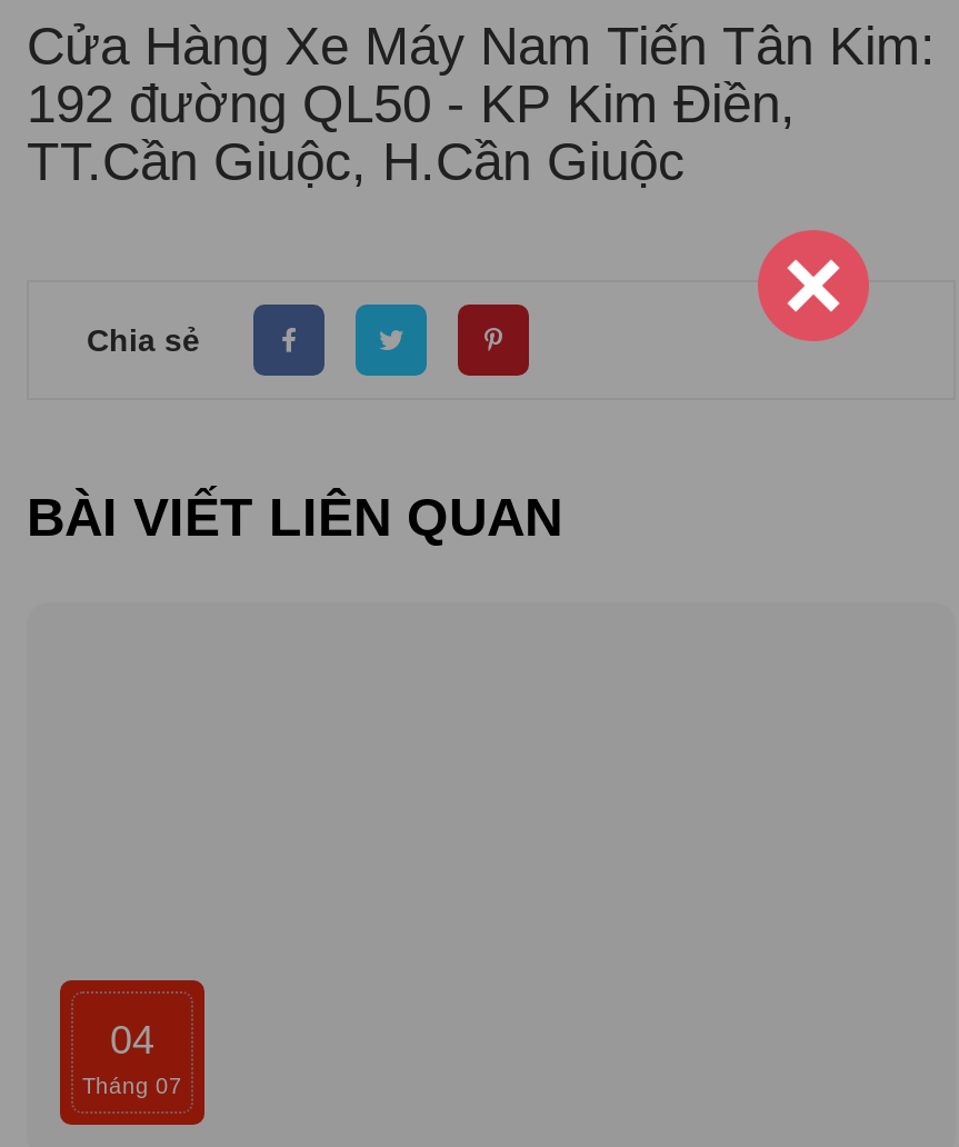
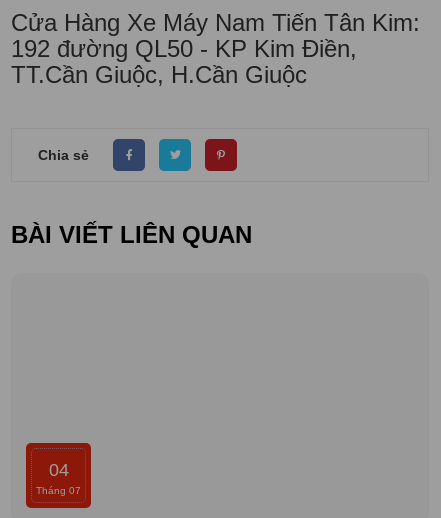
- [image]
